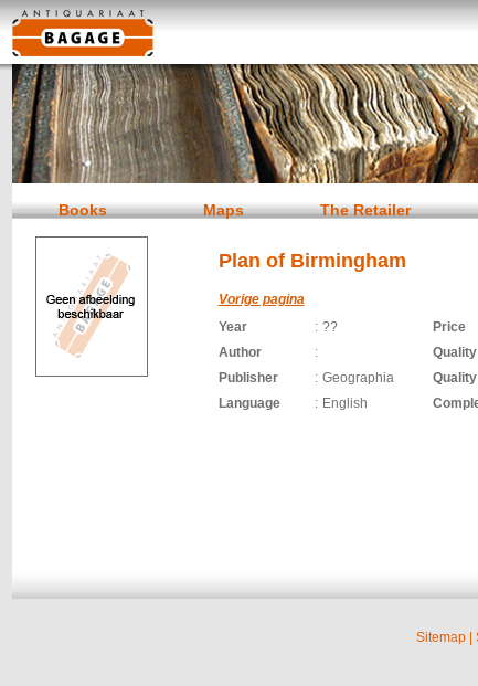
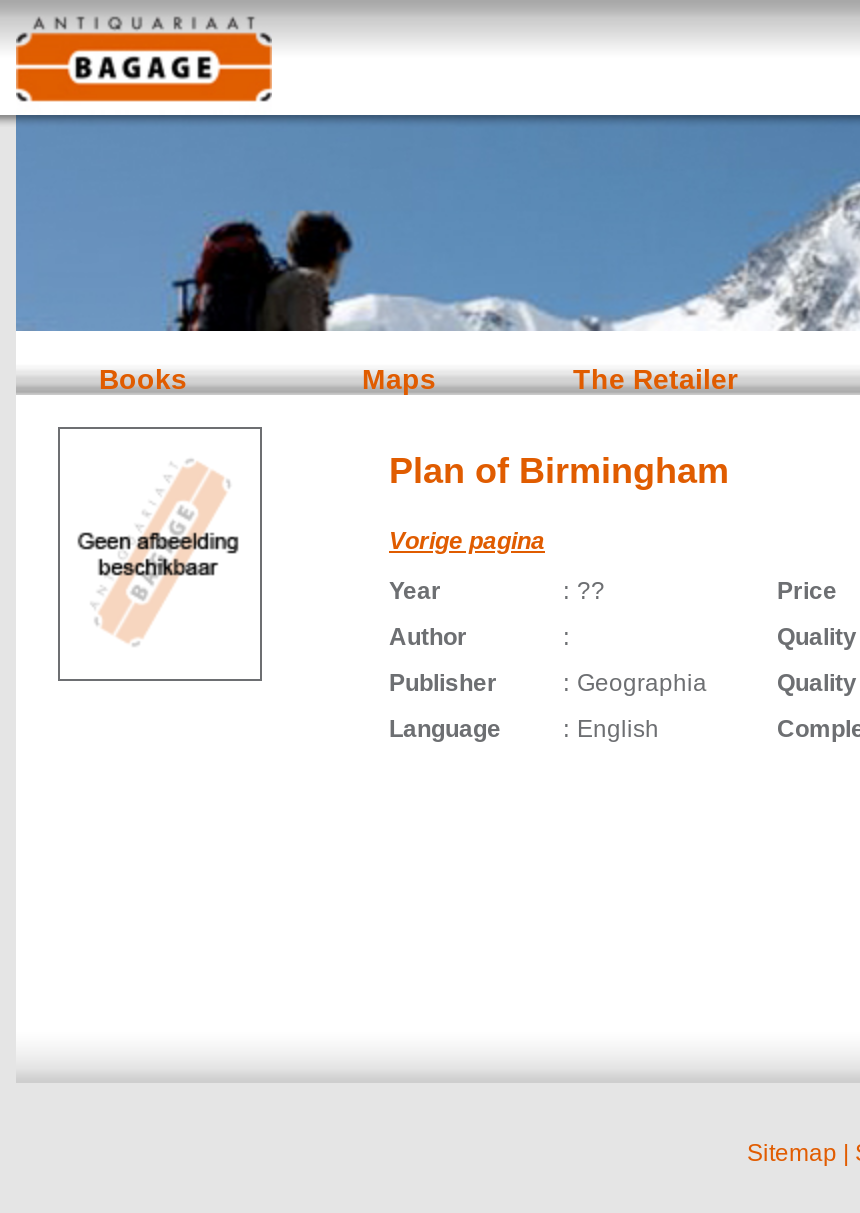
- [image]
+ [image]
